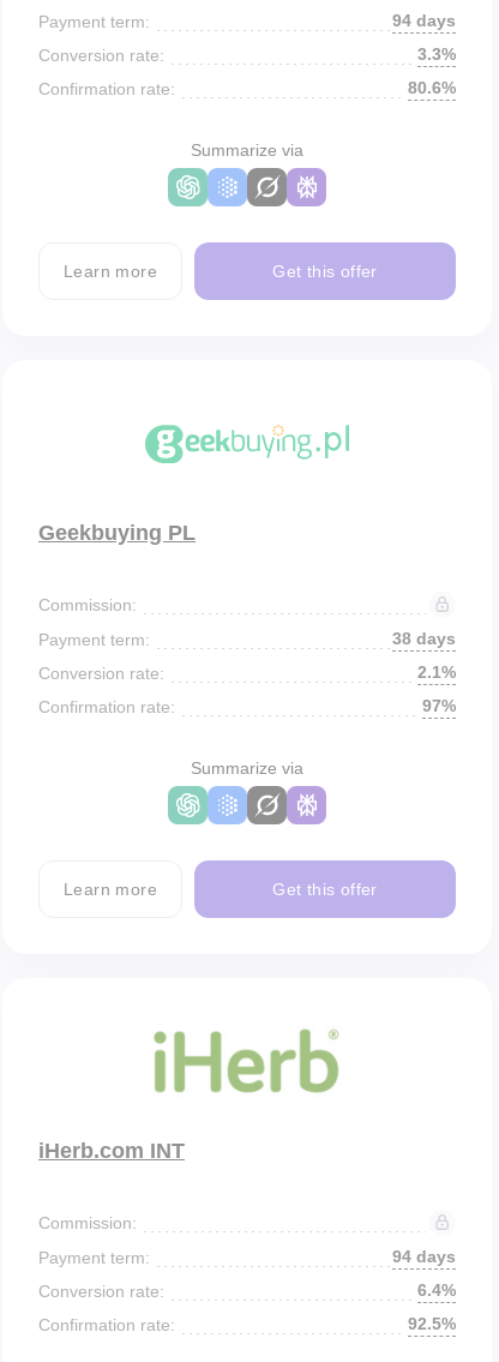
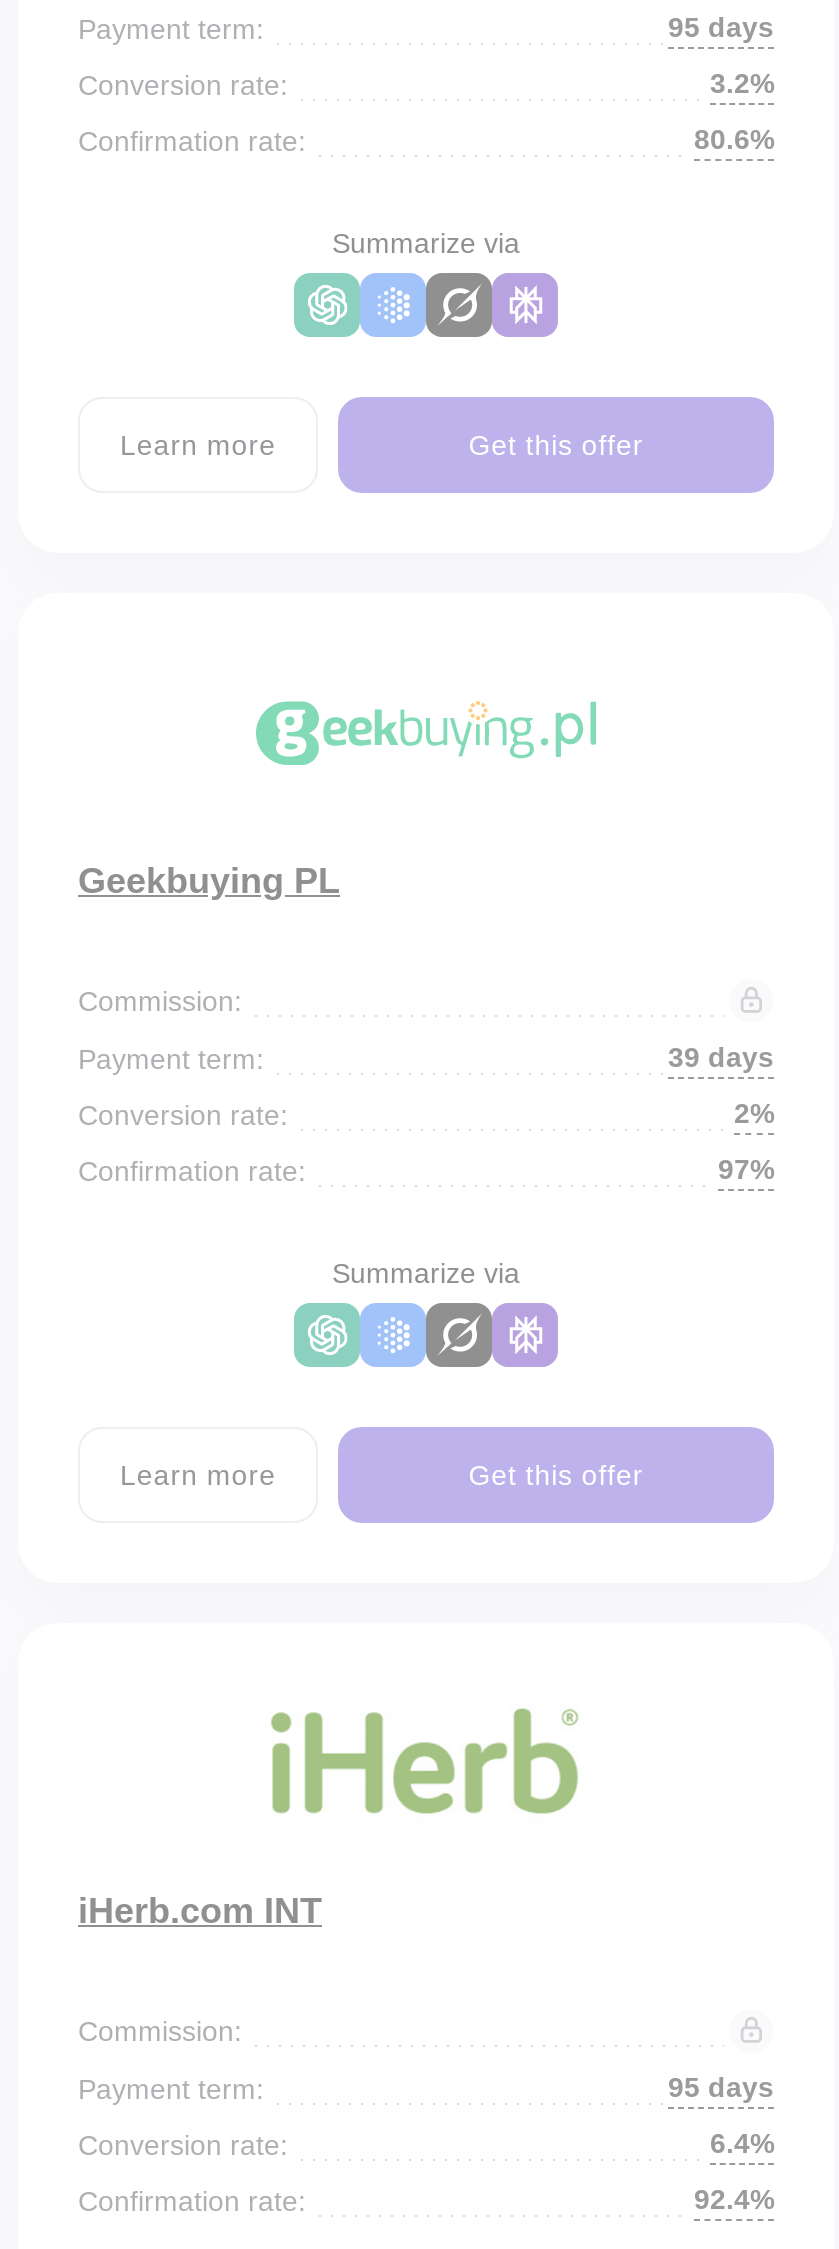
- 94 days
+ 95 days

- 3.3%
+ 3.2%

- 38 days
+ 39 days

- 2.1%
+ 2%

- 94 days
+ 95 days

- 92.5%
+ 92.4%
